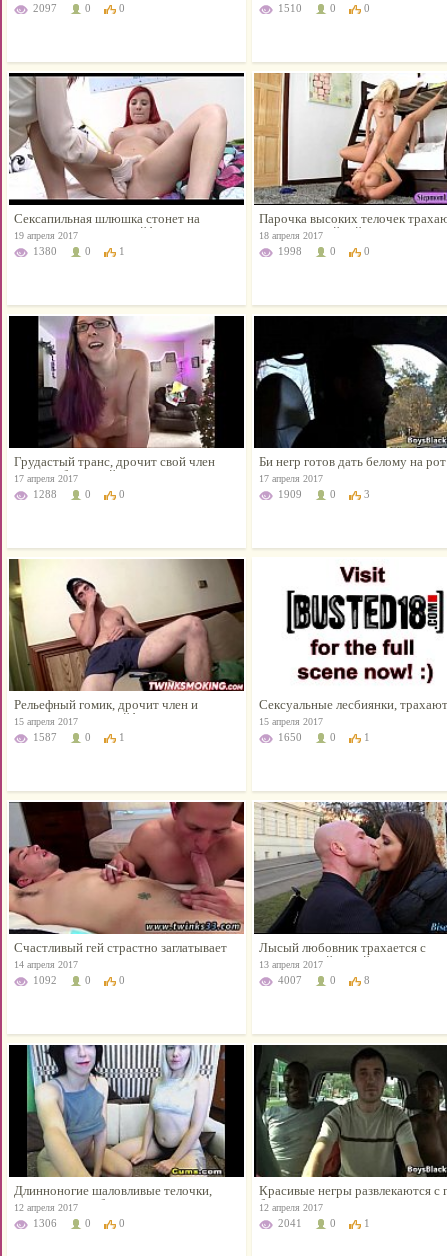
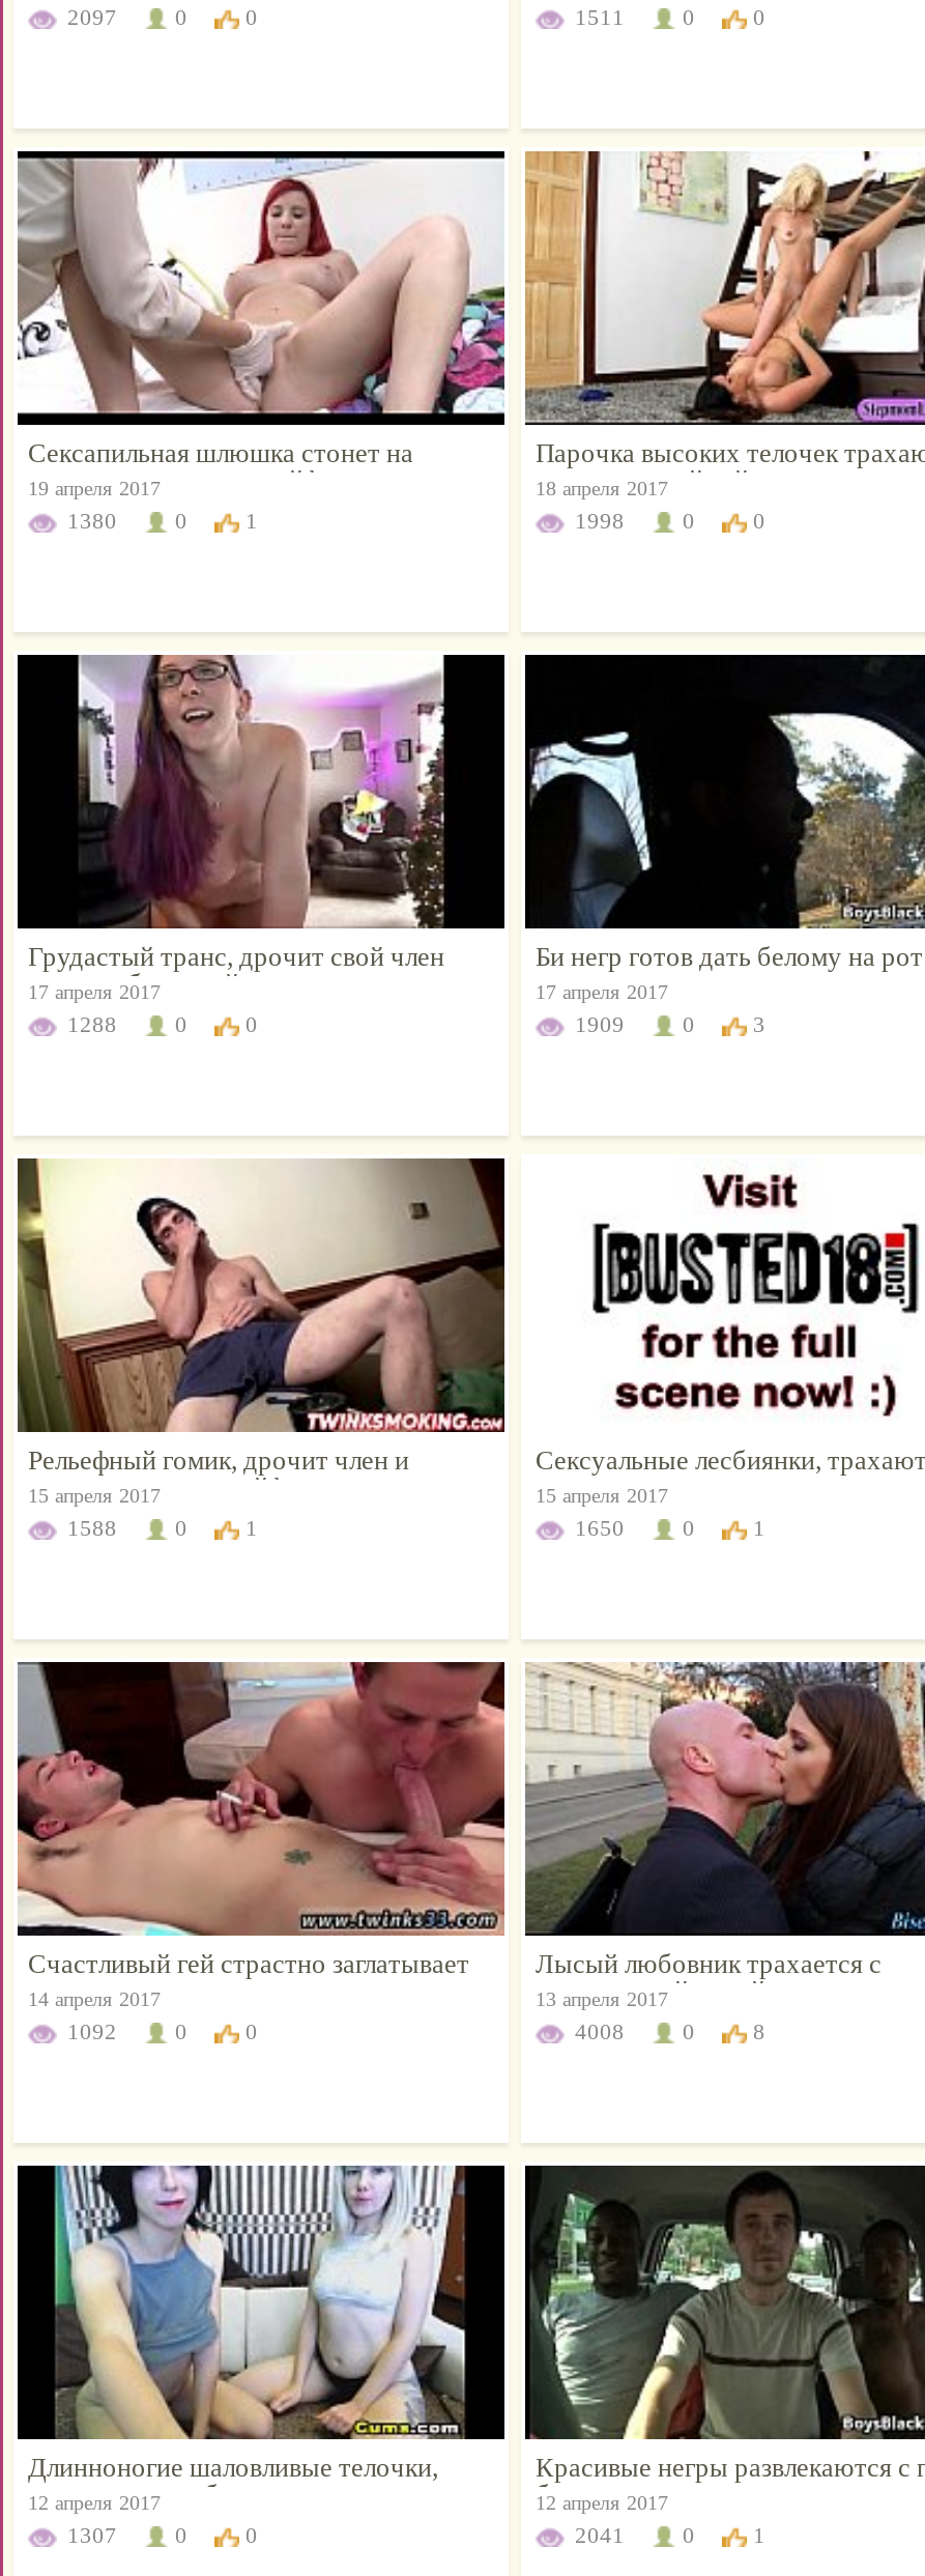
- 1510
+ 1511

- 1587
+ 1588

- 4007
+ 4008

- 1306
+ 1307
